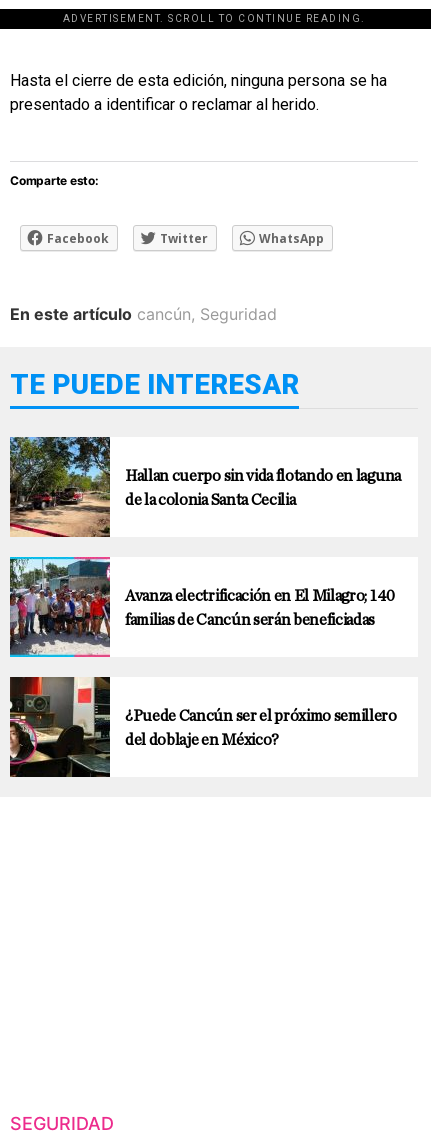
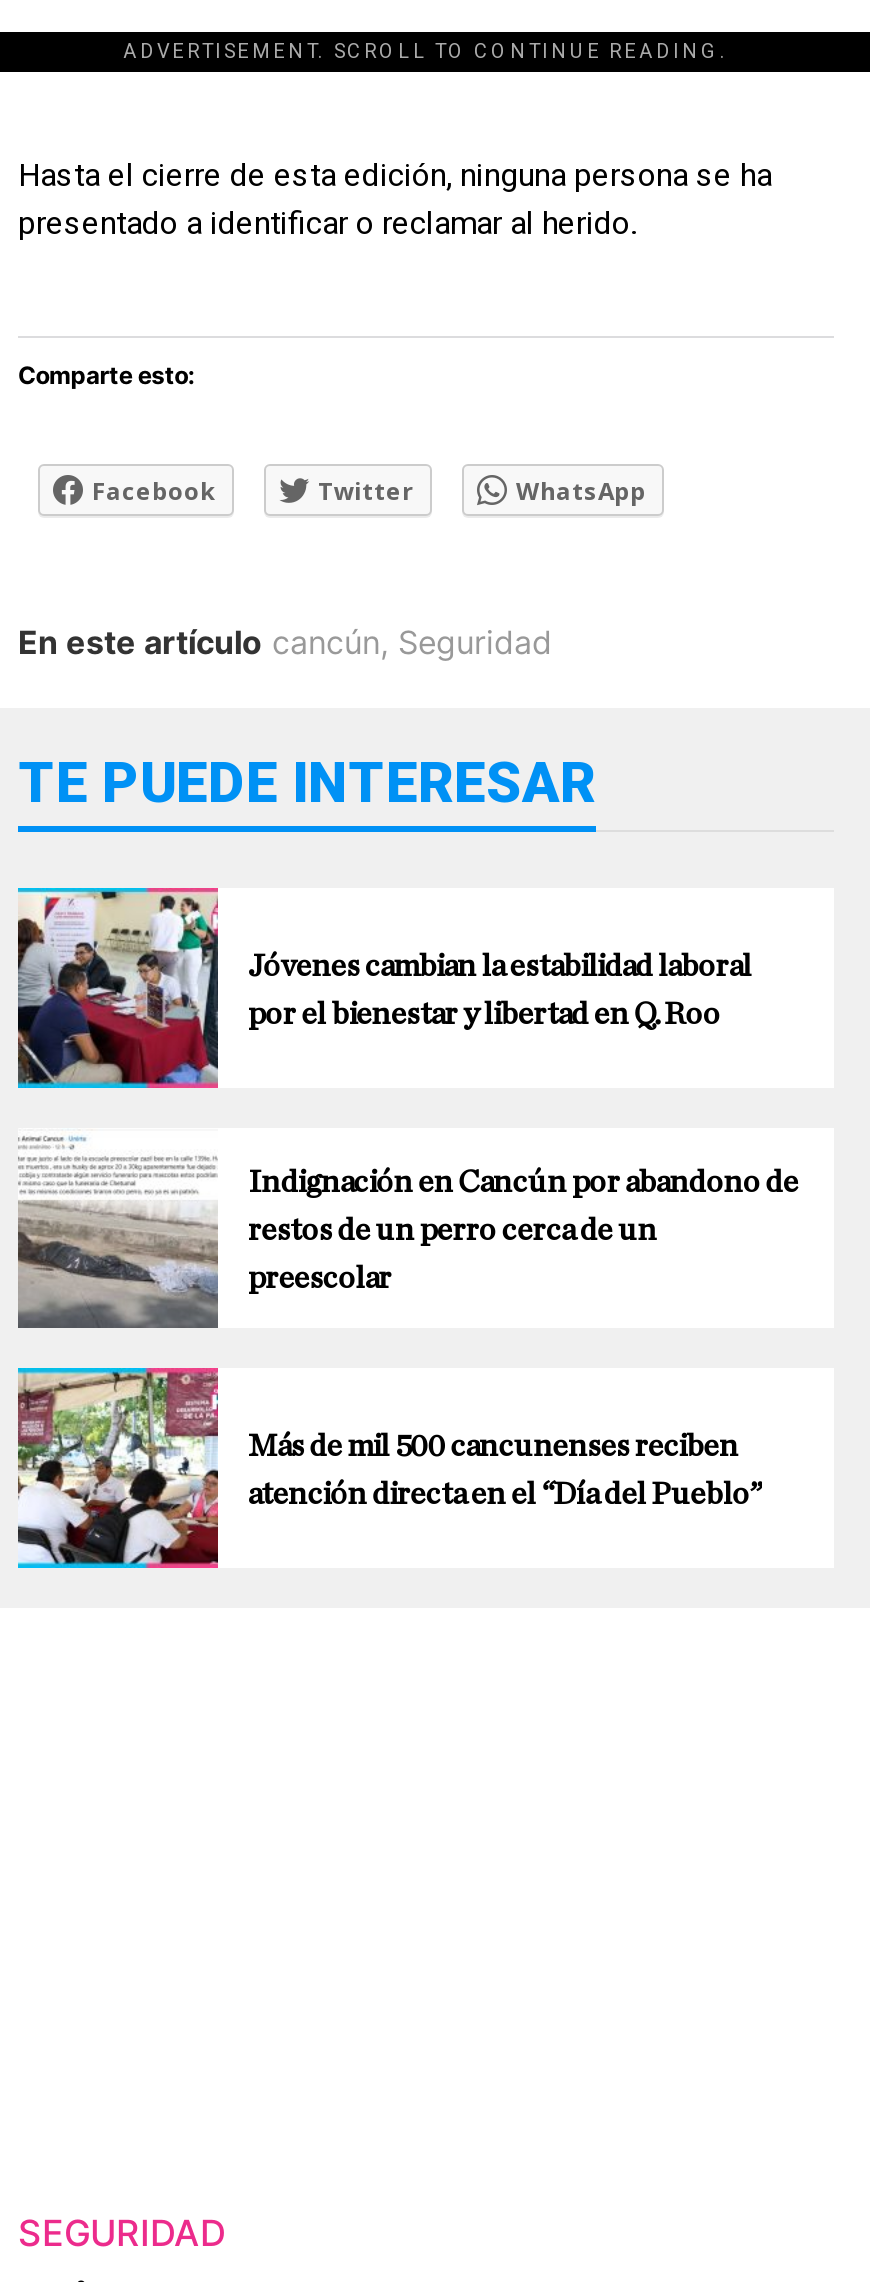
- [image]
- Hallan cuerpo sin vida flotando en laguna
- de la colonia Santa Cecilia
+ [image]
+ Jóvenes cambian la estabilidad laboral
+ por el bienestar y libertad en Q. Roo

- [image]
- Avanza electrificación en El Milagro; 140
- familias de Cancún serán beneficiadas
+ [image]
+ Indignación en Cancún por abandono de
+ restos de un perro cerca de un
+ preescolar

- [image]
- ¿Puede Cancún ser el próximo semillero
- del doblaje en México?
+ [image]
+ Más de mil 500 cancunenses reciben
+ atención directa en el “Día del Pueblo”
